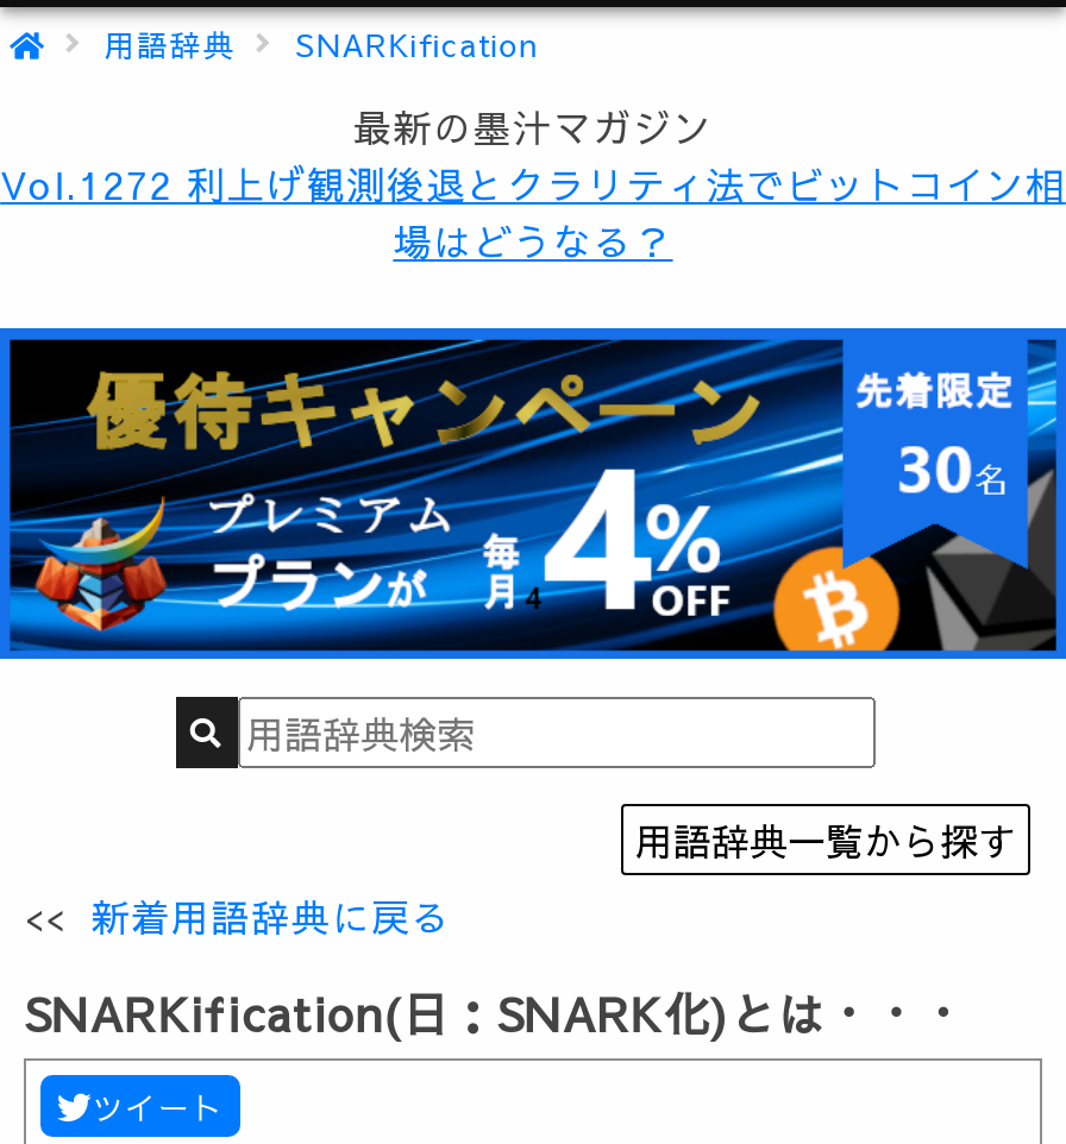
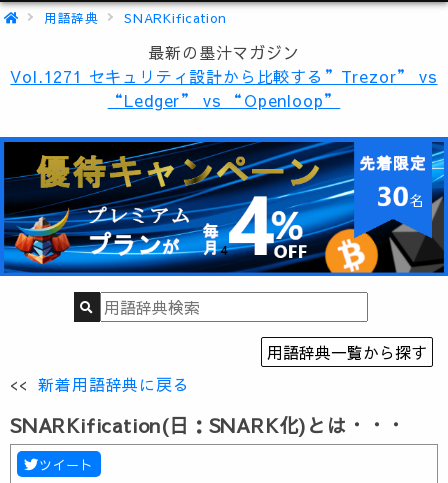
- Vol.1272 利上げ観測後退とクラリティ法でビットコイン相
- 場はどうなる？
+ Vol.1271 セキュリティ設計から比較する”Trezor” vs
+ “Ledger” vs “Openloop”
